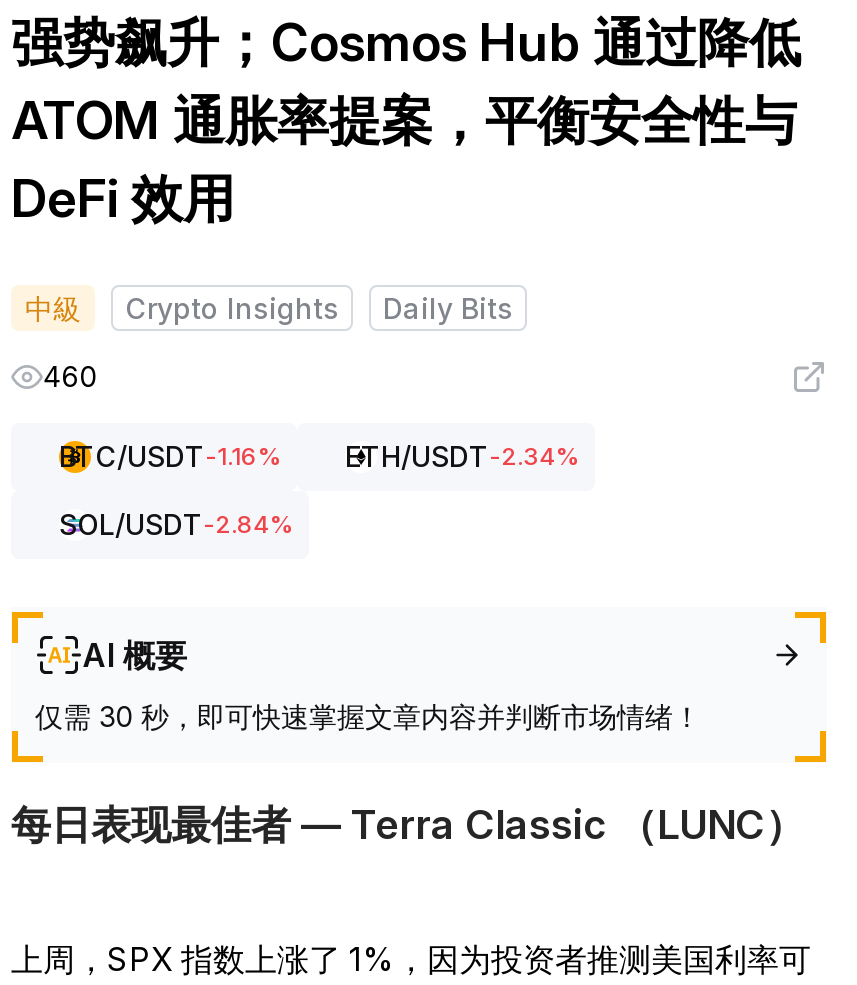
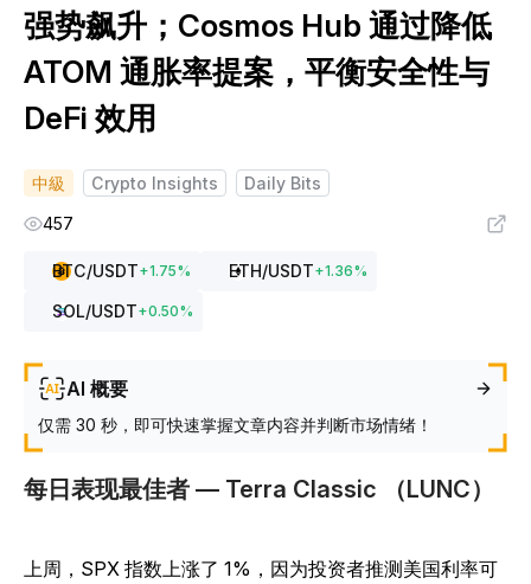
- 460
+ 457

- BTC/USDT-1.16%
- ETH/USDT-2.34%
+ BTC/USDT + 1.75%
+ ETH/USDT + 1.36%

- SOL/USDT-2.84%
+ SOL/USDT + 0.50%
